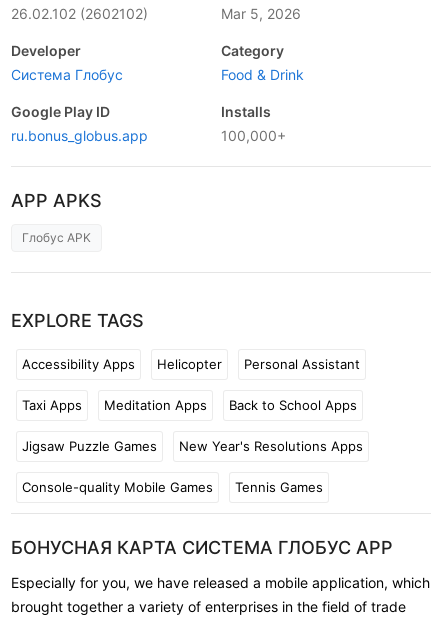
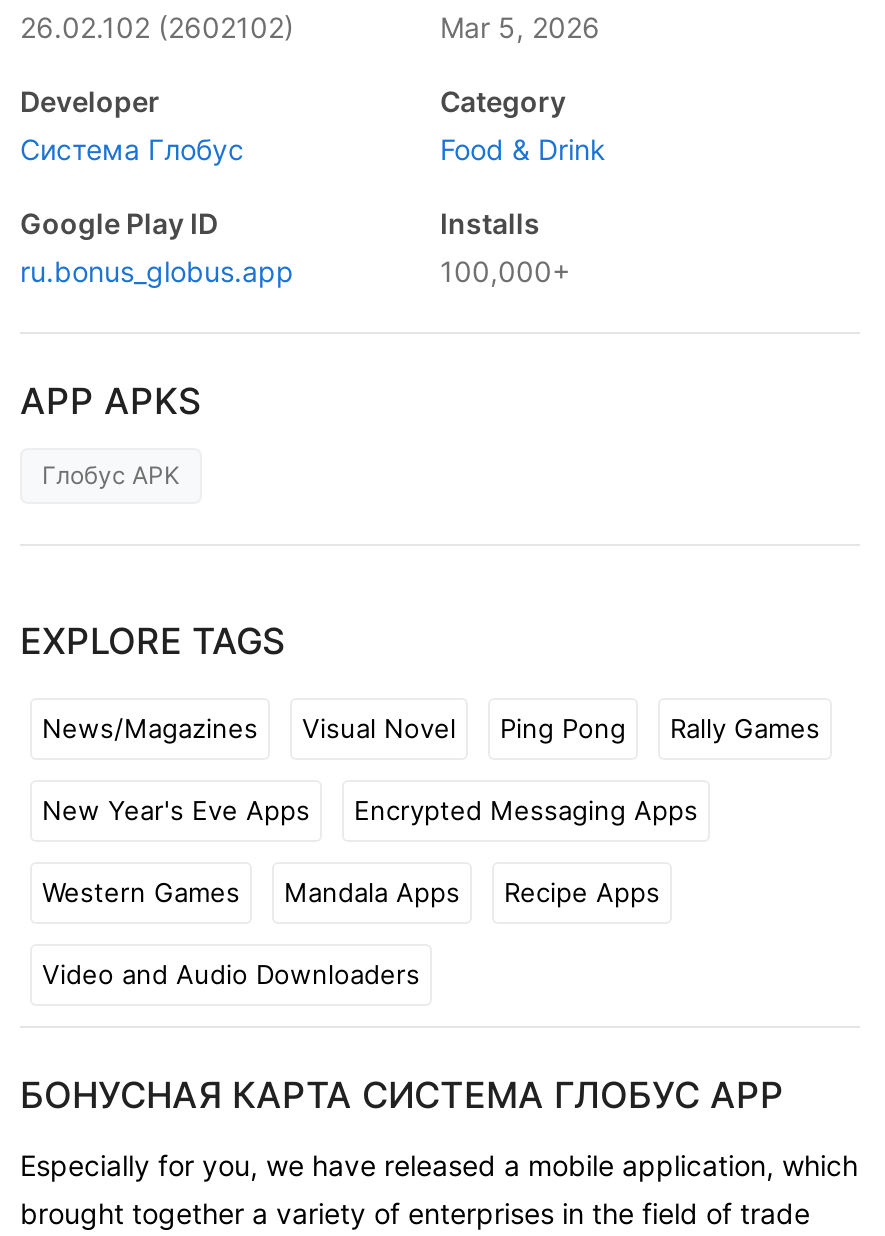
- Accessibility Apps
- Helicopter
- Personal Assistant
+ News/Magazines
+ Visual Novel
+ Ping Pong
+ Rally Games

- Taxi Apps
- Meditation Apps
- Back to School Apps
+ New Year's Eve Apps
+ Encrypted Messaging Apps

- Jigsaw Puzzle Games
- New Year's Resolutions Apps
+ Western Games
+ Mandala Apps
+ Recipe Apps

- Console-quality Mobile Games
- Tennis Games
+ Video and Audio Downloaders
